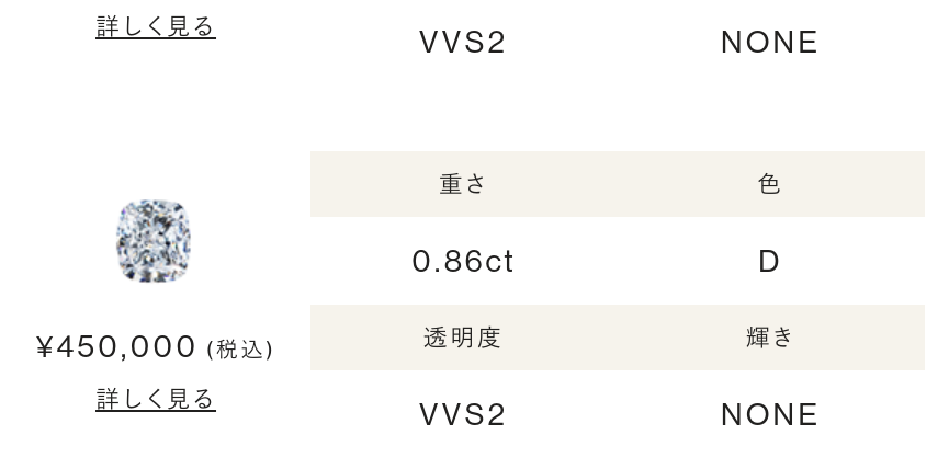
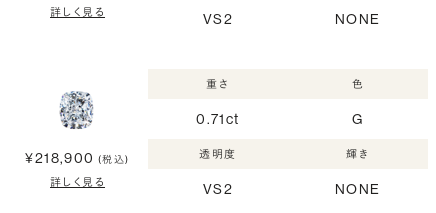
- VVS2
+ VS2

- 0.86ct
+ 0.71ct

- D
+ G

- ¥450,000 (税込)
+ ¥218,900 (税込)

- VVS2
+ VS2
